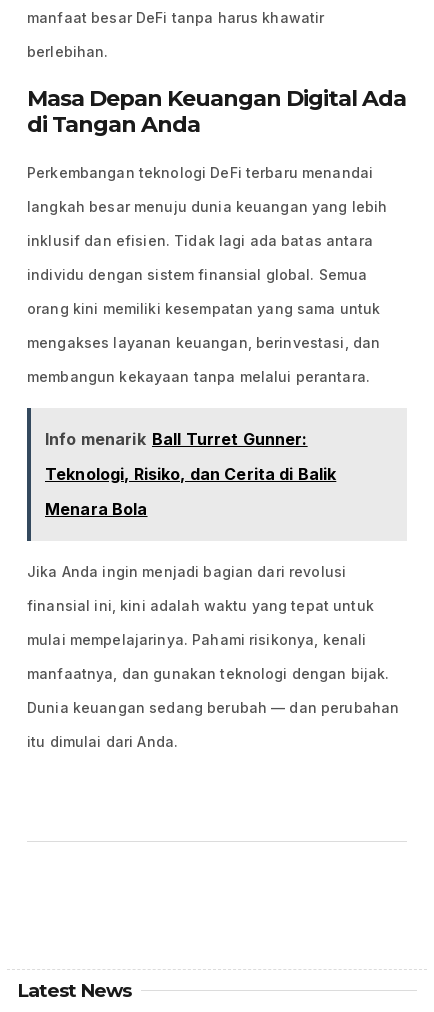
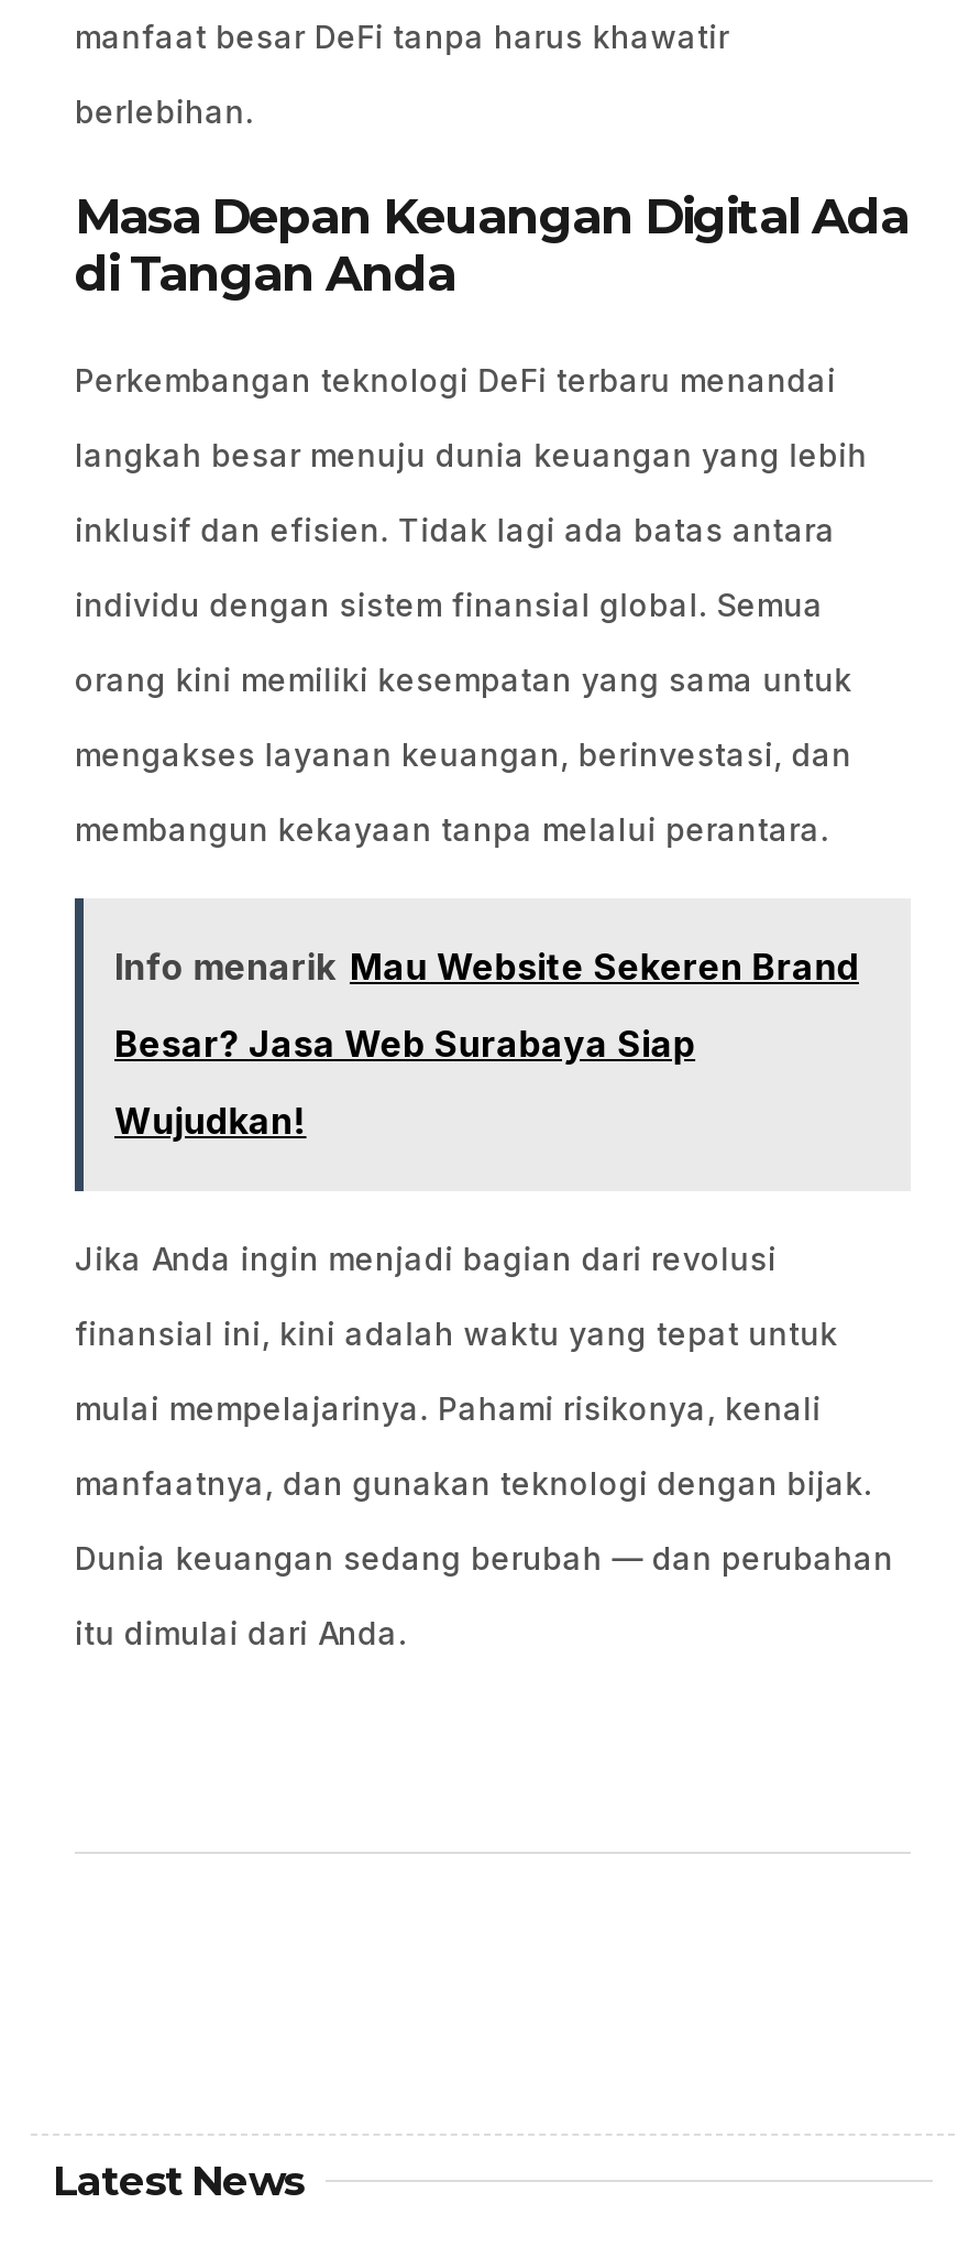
- Info menarik Ball Turret Gunner:
+ Info menarik Mau Website Sekeren Brand

- Teknologi, Risiko, dan Cerita di Balik
+ Besar? Jasa Web Surabaya Siap

- Menara Bola
+ Wujudkan!
